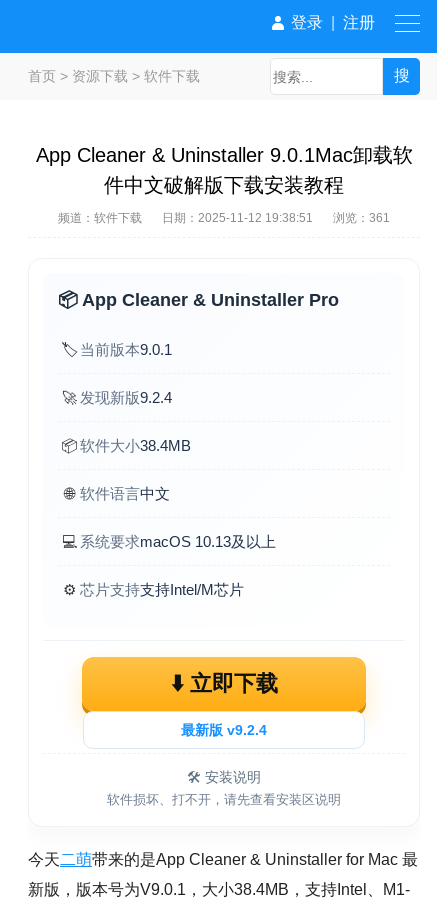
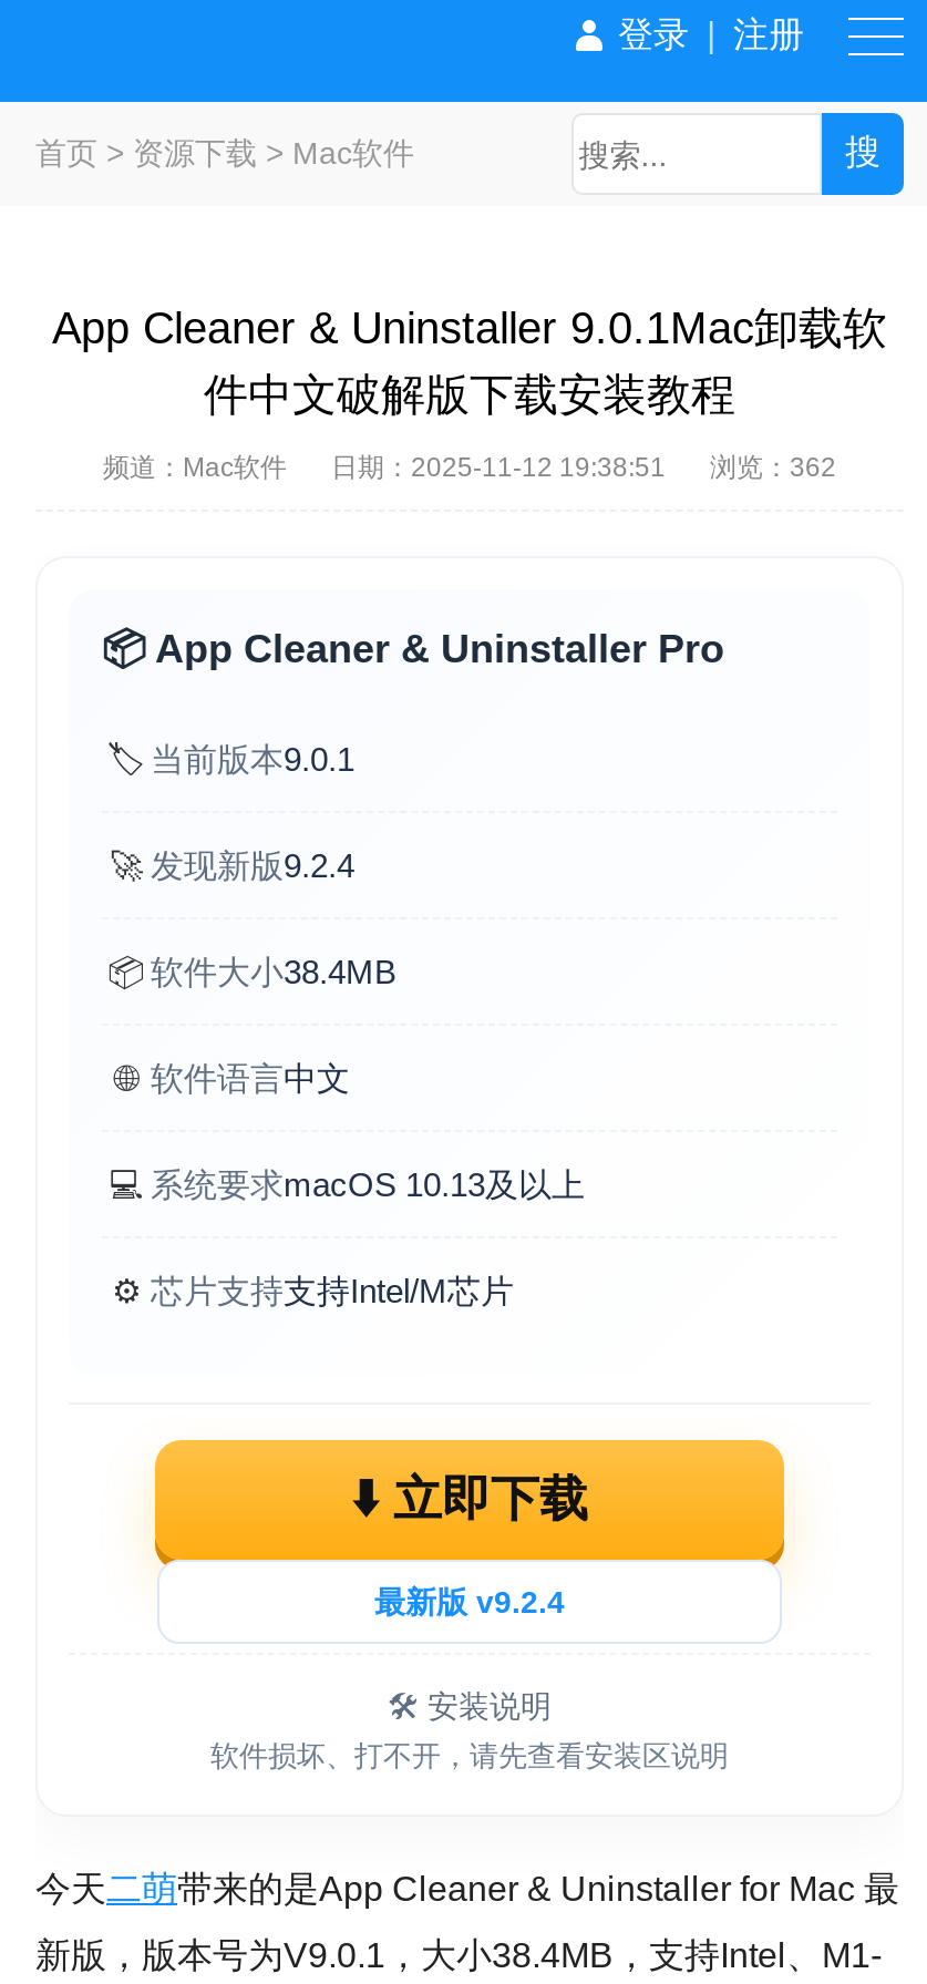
- 首页>资源下载>软件下载
+ 首页>资源下载> Mac软件

- 频道：软件下载
+ 频道：Mac软件

- 浏览：361
+ 浏览：362
